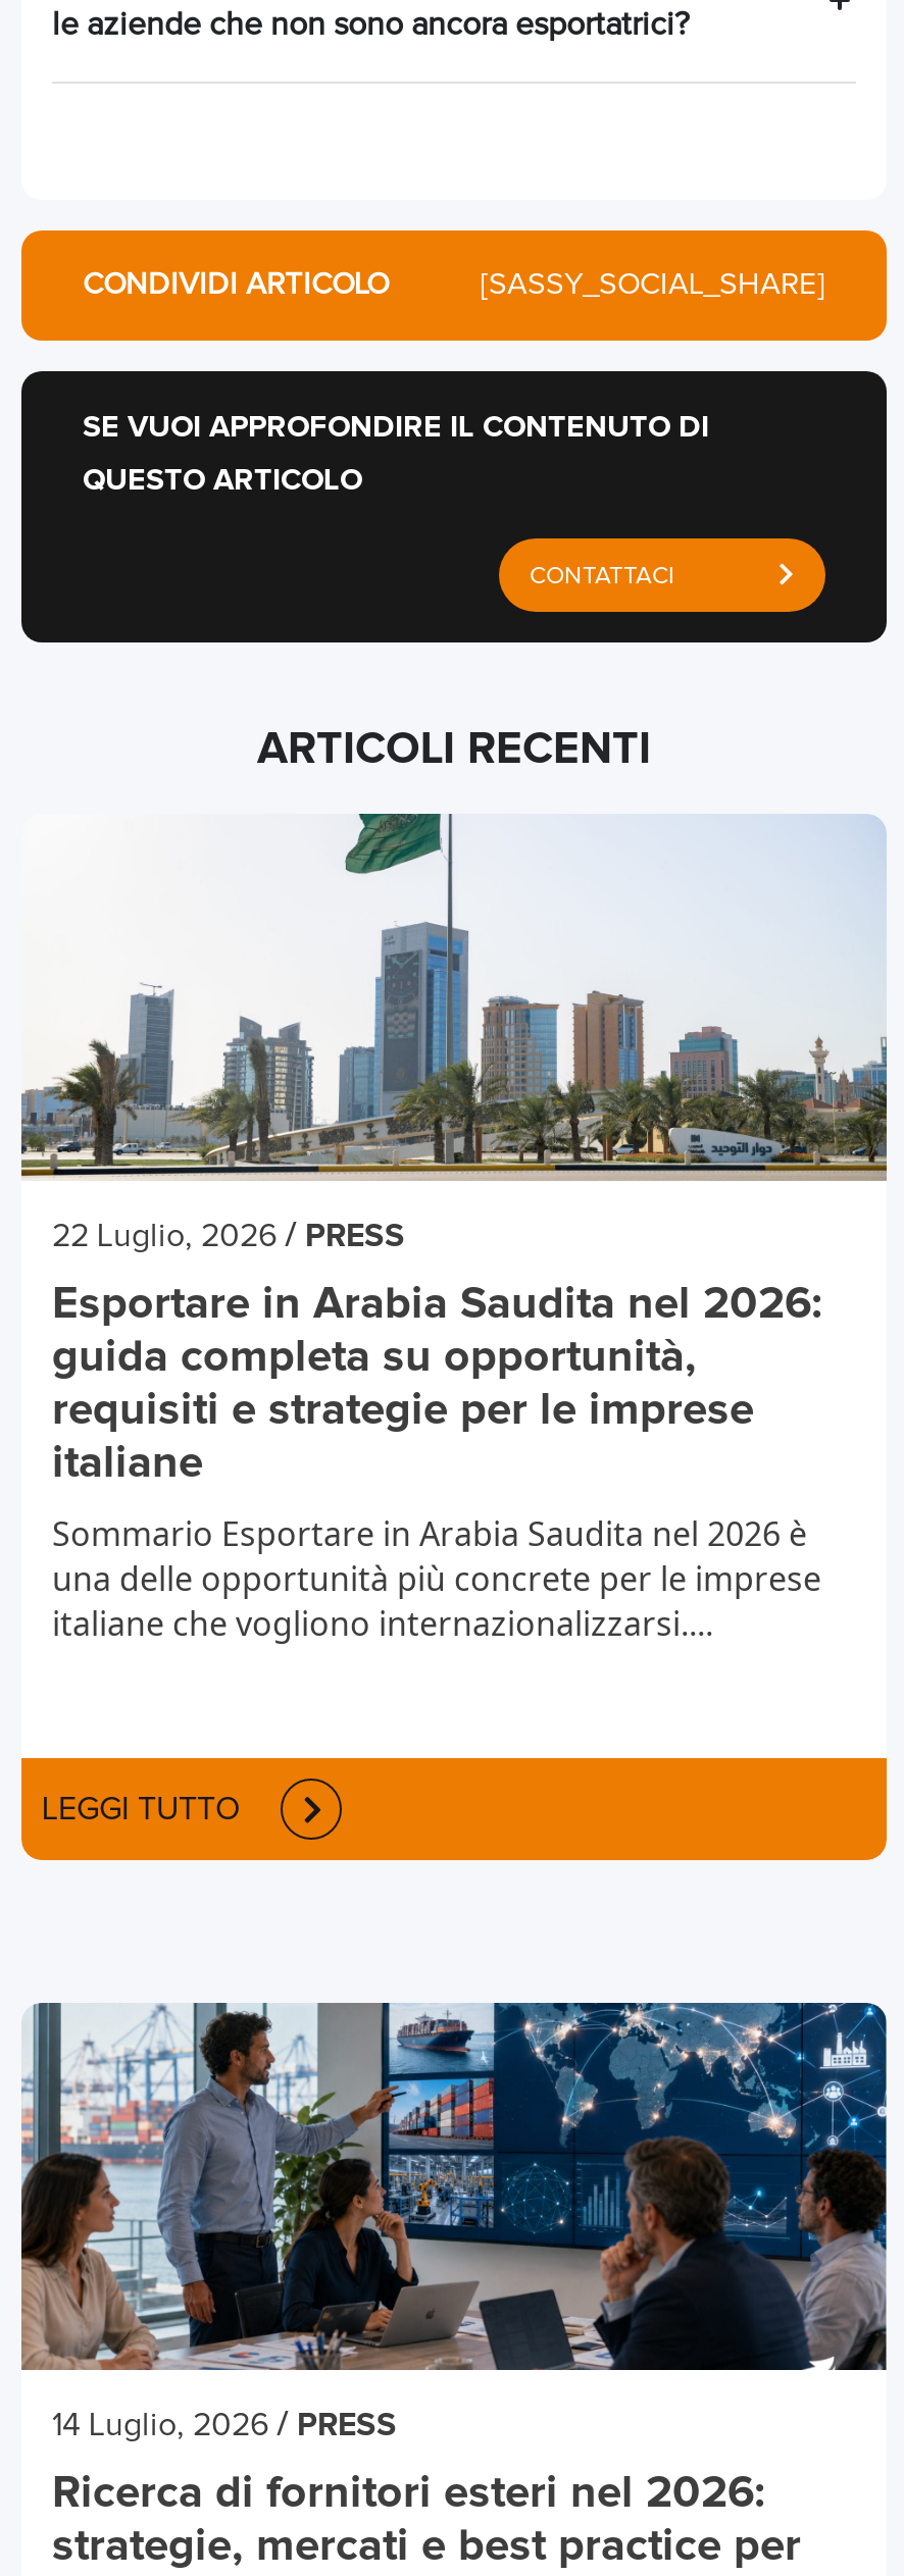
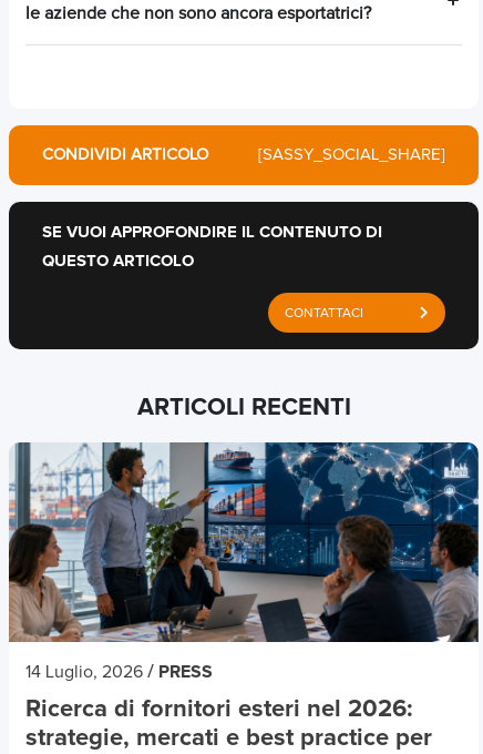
- [image]
- 22 Luglio, 2026 / PRESS
- Esportare in Arabia Saudita nel 2026:
- guida completa su opportunità,
- requisiti e strategie per le imprese
- italiane
- Sommario Esportare in Arabia Saudita nel 2026 è
- una delle opportunità più concrete per le imprese
- italiane che vogliono internazionalizzarsi....

- LEGGI TUTTO
